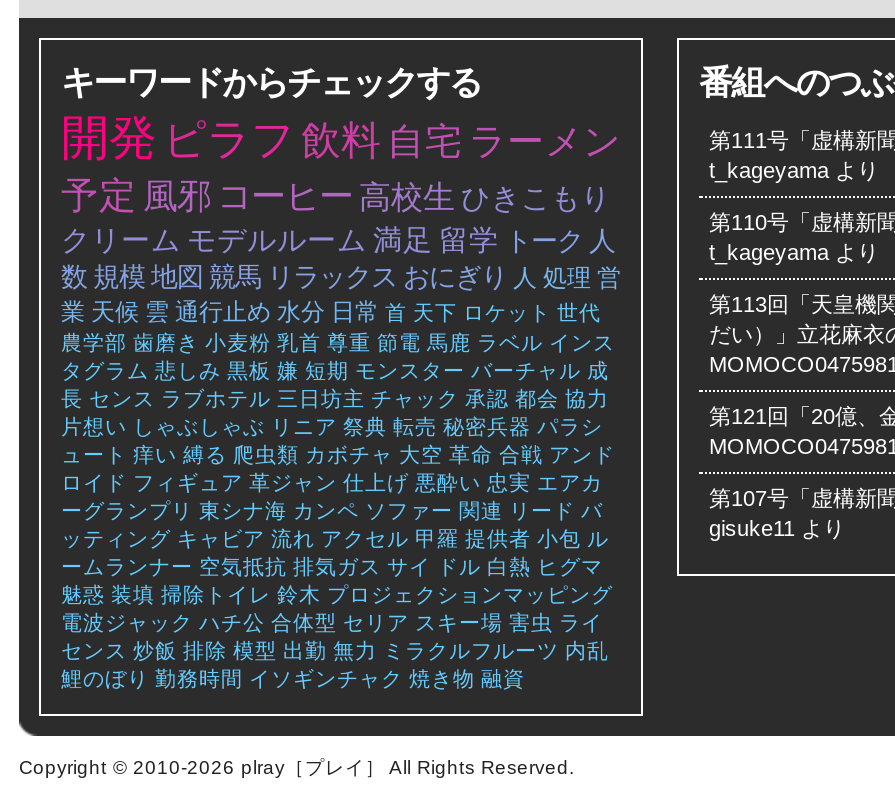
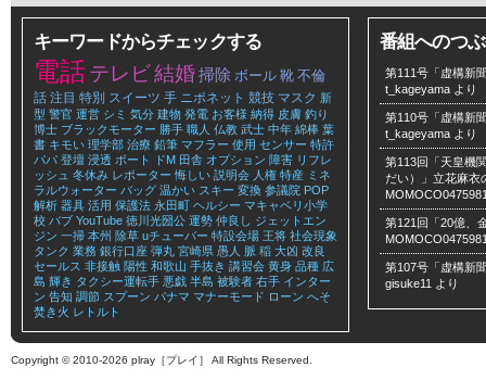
- 開発 ピラフ 飲料 自宅 ラーメン
- 予定 風邪 コーヒー 高校生 ひきこもり
- クリーム モデルルーム 満足 留学 トーク 人
- 数 規模 地図 競馬 リラックス おにぎり 人 処理 営
- 業 天候 雲 通行止め 水分 日常 首 天下 ロケット 世代
- 農学部 歯磨き 小麦粉 乳首 尊重 節電 馬鹿 ラベル インス
- タグラム 悲しみ 黒板 嫌 短期 モンスター バーチャル 成
- 長 センス ラブホテル 三日坊主 チャック 承認 都会 協力
- 片想い しゃぶしゃぶ リニア 祭典 転売 秘密兵器 パラシ
- ュート 痒い 縛る 爬虫類 カボチャ 大空 革命 合戦 アンド
- ロイド フィギュア 革ジャン 仕上げ 悪酔い 忠実 エアカ
- ーグランプリ 東シナ海 カンペ ソファー 関連 リード バ
- ッティング キャビア 流れ アクセル 甲羅 提供者 小包 ル
- ームランナー 空気抵抗 排気ガス サイ ドル 白熱 ヒグマ
- 魅惑 装填 掃除トイレ 鈴木 プロジェクションマッピング
- 電波ジャック ハチ公 合体型 セリア スキー場 害虫 ライ
- センス 炒飯 排除 模型 出勤 無力 ミラクルフルーツ 内乱
- 鯉のぼり 勤務時間 イソギンチャク 焼き物 融資
+ 電話 テレビ 結婚 掃除 ボール 靴 不倫
+ 話 注目 特別 スイーツ 手 ニポネット 競技 マスク 新
+ 型 警官 運営 シミ 気分 建物 発電 お客様 納得 皮膚 釣り
+ 博士 ブラックモーター 勝手 職人 仏教 武士 中年 綿棒 葉
+ 書 キモい 理学部 治療 鉛筆 マフラー 使用 センサー 特許
+ パパ 登壇 浸透 ボート ドM 田舎 オプション 障害 リフレ
+ ッシュ 冬休み レポーター 悔しい 説明会 人権 特産 ミネ
+ ラルウォーター バッグ 温かい スキー 変換 参議院 POP
+ 解析 器具 活用 保護法 永田町 ヘルシー マキャベリ小学
+ 校 バブ YouTube 徳川光圀公 運勢 仲良し ジェットエン
+ ジン 一掃 本州 除草 uチューバー 特設会場 王将 社会現象
+ タンク 業務 銀行口座 弾丸 宮崎県 愚人 脈 稲 大凶 改良
+ セールス 非接触 陽性 和歌山 手抜き 講習会 黄身 品種 広
+ 島 輝き タクシー運転手 悪戯 半島 被験者 右手 インター
+ ン 告知 調節 スプーン パナマ マナーモード ローン へそ
+ 焚き火 レトルト
